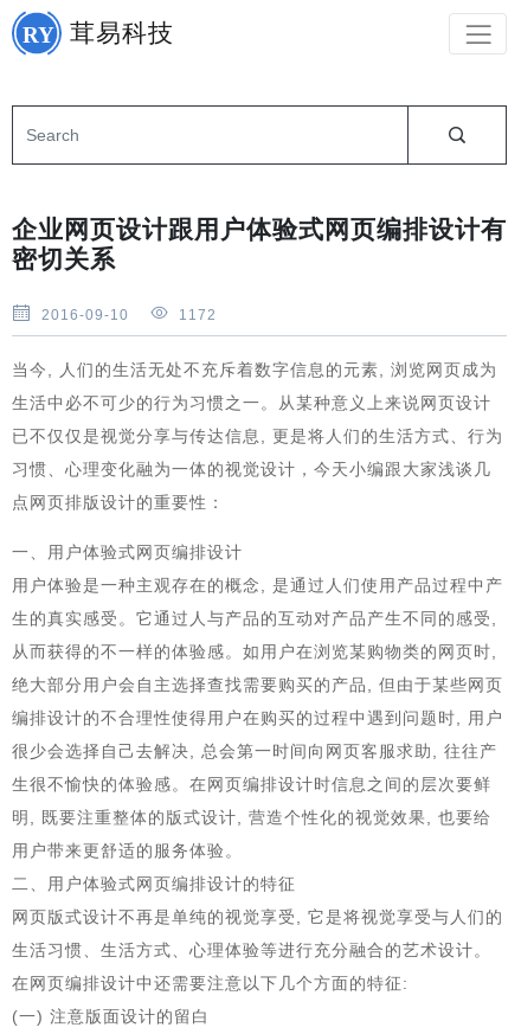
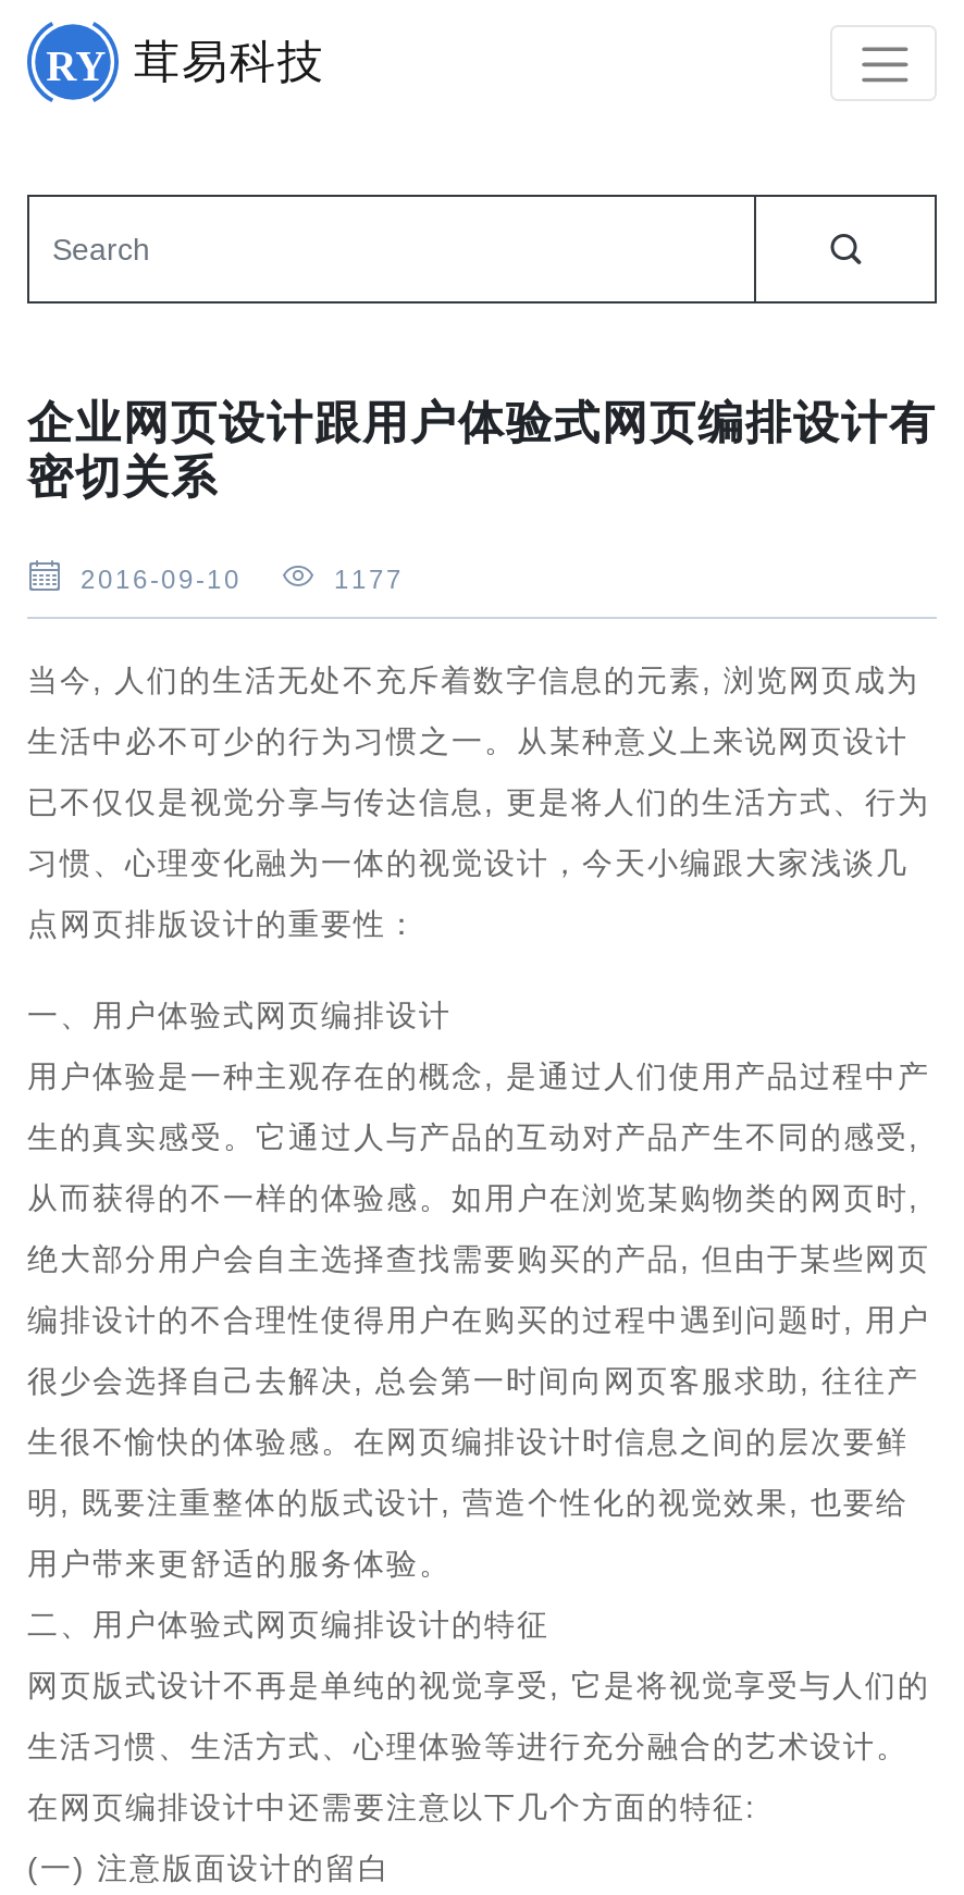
- 1172
+ 1177
